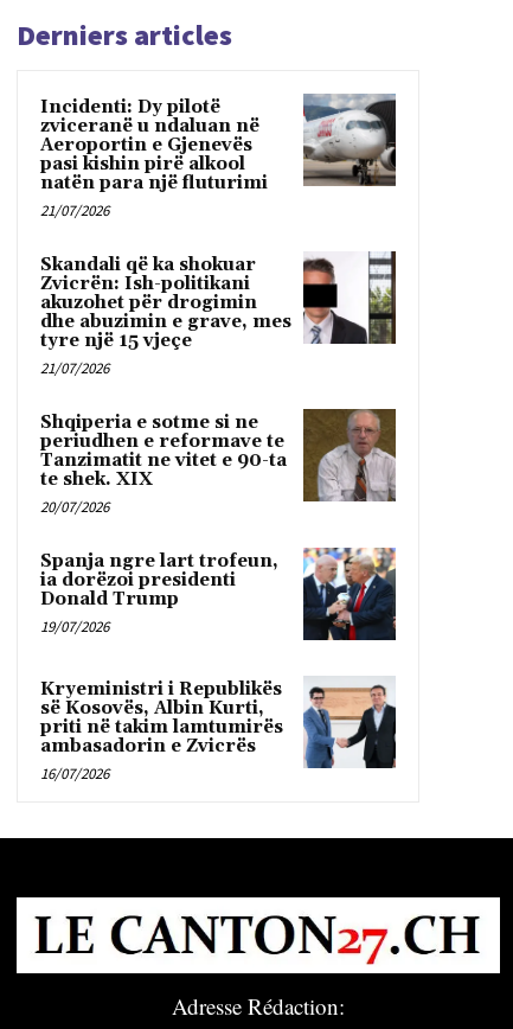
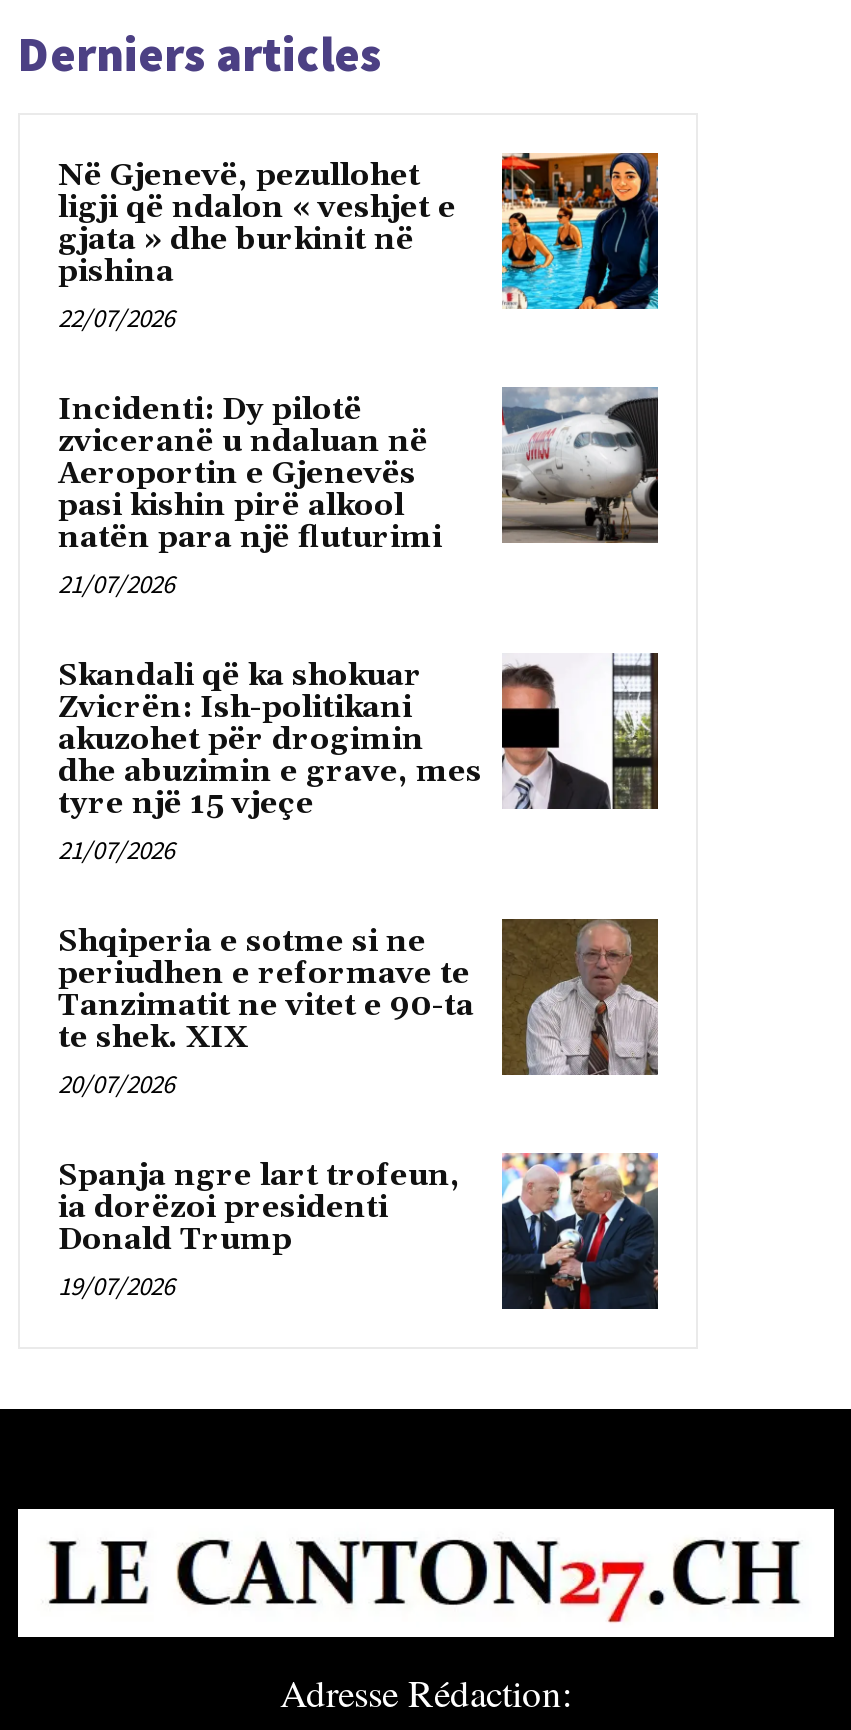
+ [image]
+ Në Gjenevë, pezullohet
+ ligji që ndalon « veshjet e
+ gjata » dhe burkinit në
+ pishina
+ 22/07/2026

moved down: [image] | Incidenti: Dy pilotë | zviceranë u ndaluan në | ... | Donald Trump | 19/07/2026

- [image]
- Kryeministri i Republikës
- së Kosovës, Albin Kurti,
- priti në takim lamtumirës
- ambasadorin e Zvicrës
- 16/07/2026
